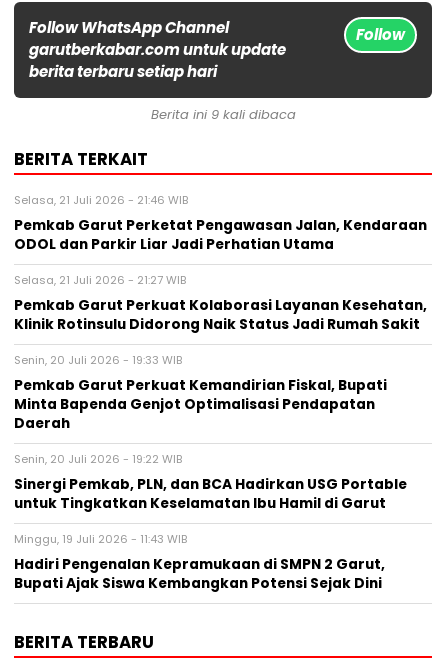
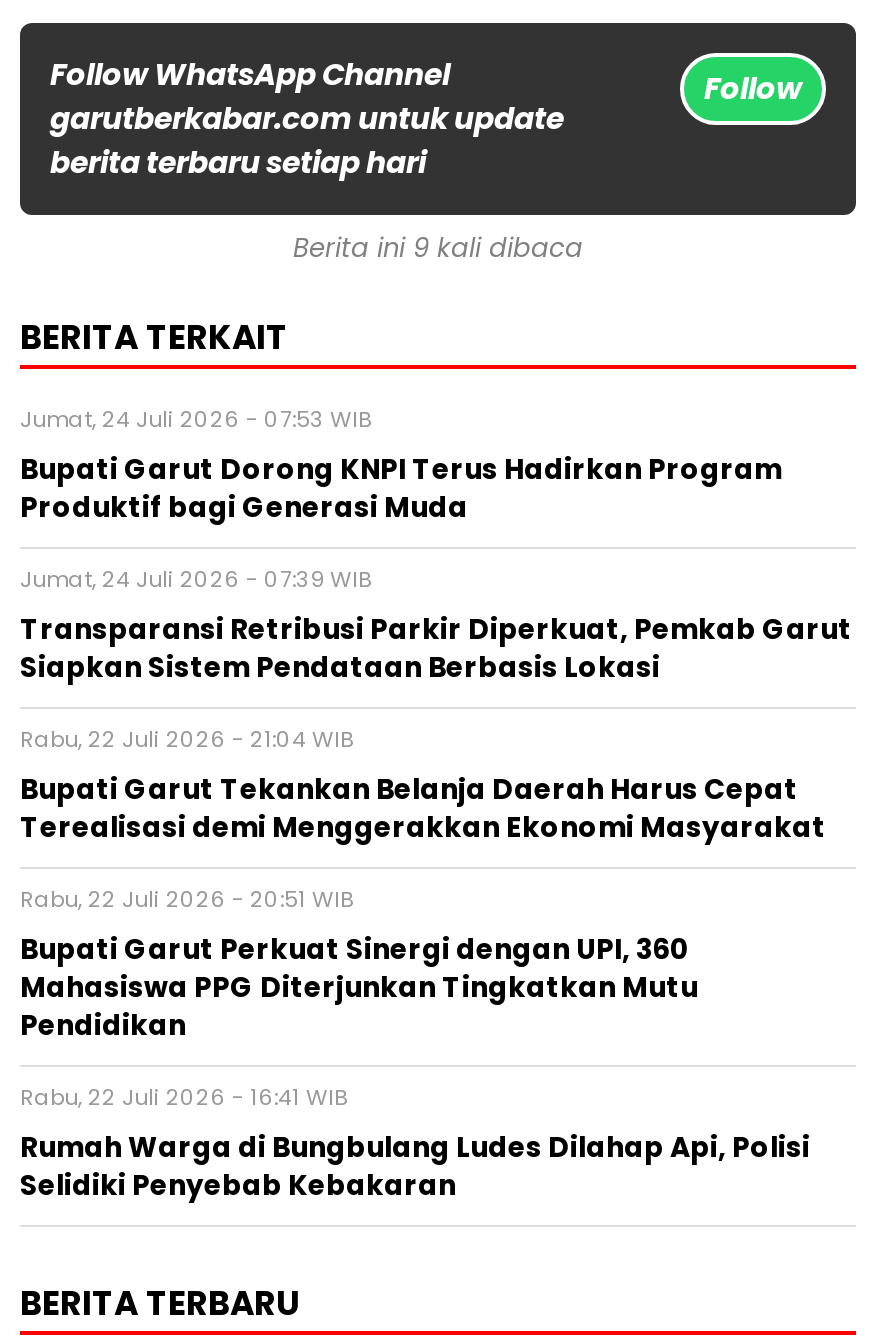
- Selasa, 21 Juli 2026 - 21:46 WIB
- Pemkab Garut Perketat Pengawasan Jalan, Kendaraan
- ODOL dan Parkir Liar Jadi Perhatian Utama
+ Jumat, 24 Juli 2026 - 07:53 WIB
+ Bupati Garut Dorong KNPI Terus Hadirkan Program
+ Produktif bagi Generasi Muda

- Selasa, 21 Juli 2026 - 21:27 WIB
- Pemkab Garut Perkuat Kolaborasi Layanan Kesehatan,
- Klinik Rotinsulu Didorong Naik Status Jadi Rumah Sakit
+ Jumat, 24 Juli 2026 - 07:39 WIB
+ Transparansi Retribusi Parkir Diperkuat, Pemkab Garut
+ Siapkan Sistem Pendataan Berbasis Lokasi

- Senin, 20 Juli 2026 - 19:33 WIB
- Pemkab Garut Perkuat Kemandirian Fiskal, Bupati
- Minta Bapenda Genjot Optimalisasi Pendapatan
- Daerah
+ Rabu, 22 Juli 2026 - 21:04 WIB
+ Bupati Garut Tekankan Belanja Daerah Harus Cepat
+ Terealisasi demi Menggerakkan Ekonomi Masyarakat

- Senin, 20 Juli 2026 - 19:22 WIB
- Sinergi Pemkab, PLN, dan BCA Hadirkan USG Portable
- untuk Tingkatkan Keselamatan Ibu Hamil di Garut
+ Rabu, 22 Juli 2026 - 20:51 WIB
+ Bupati Garut Perkuat Sinergi dengan UPI, 360
+ Mahasiswa PPG Diterjunkan Tingkatkan Mutu
+ Pendidikan

- Minggu, 19 Juli 2026 - 11:43 WIB
- Hadiri Pengenalan Kepramukaan di SMPN 2 Garut,
- Bupati Ajak Siswa Kembangkan Potensi Sejak Dini
+ Rabu, 22 Juli 2026 - 16:41 WIB
+ Rumah Warga di Bungbulang Ludes Dilahap Api, Polisi
+ Selidiki Penyebab Kebakaran
